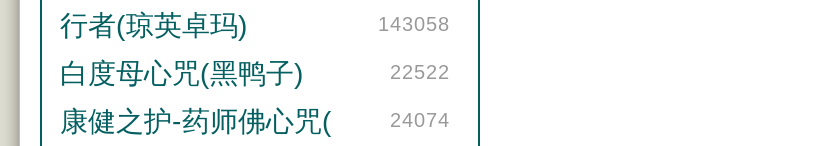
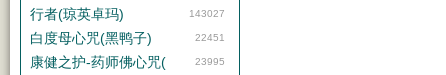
- 143058
+ 143027

- 22522
+ 22451

- 24074
+ 23995
